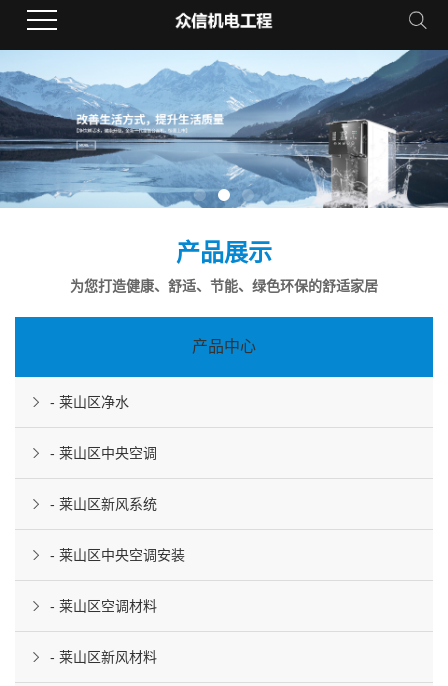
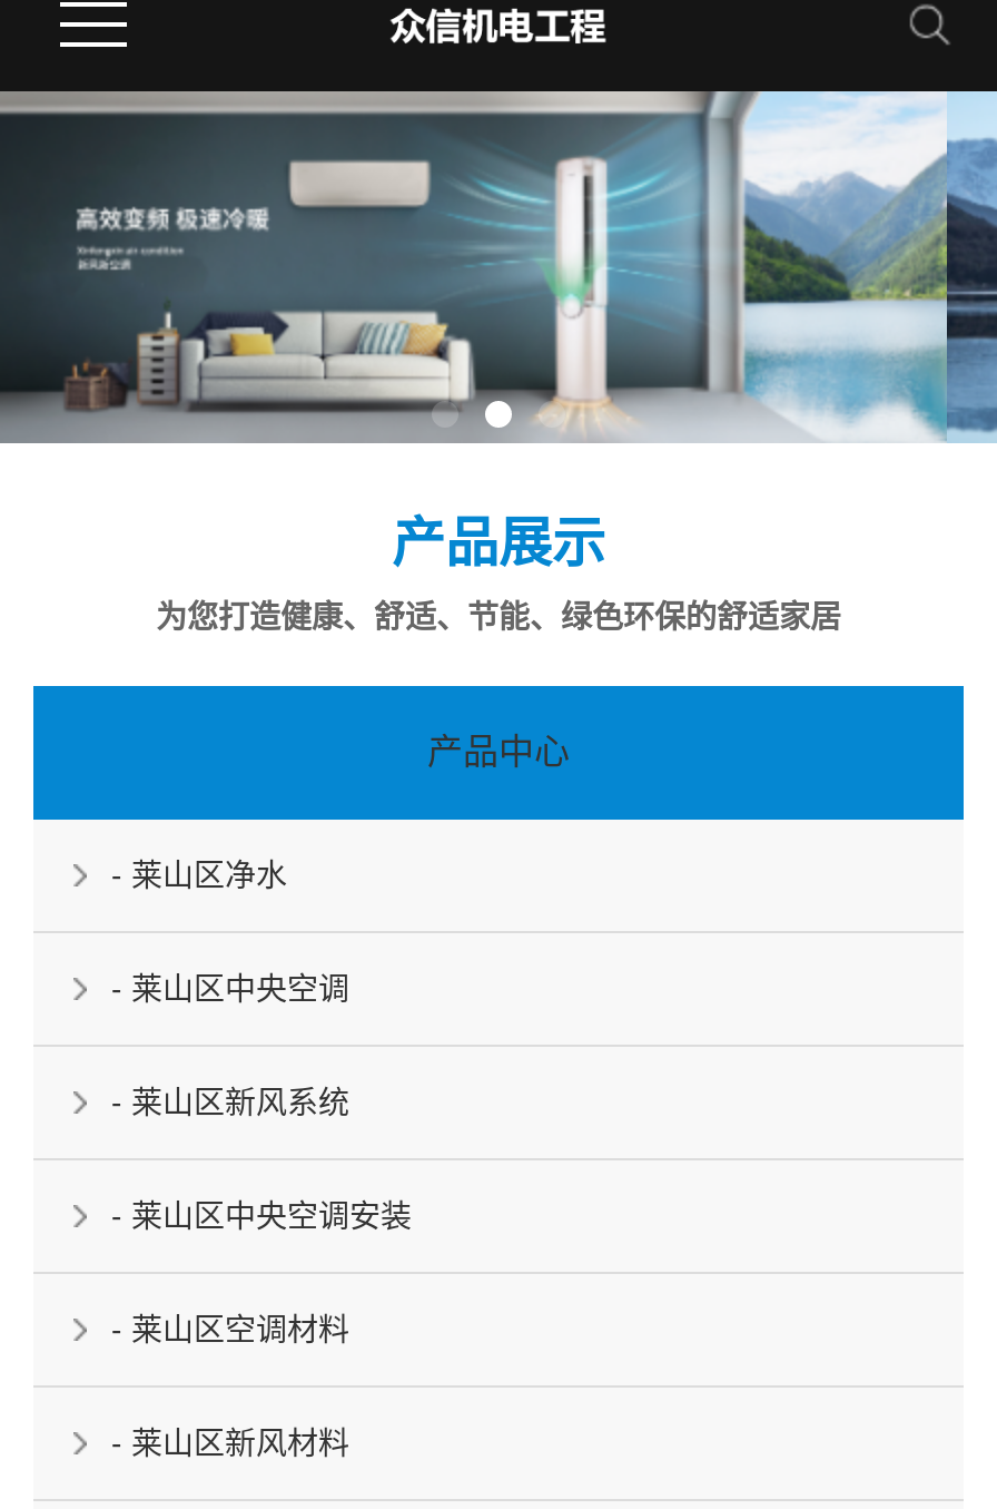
- [image]
+ [image]
